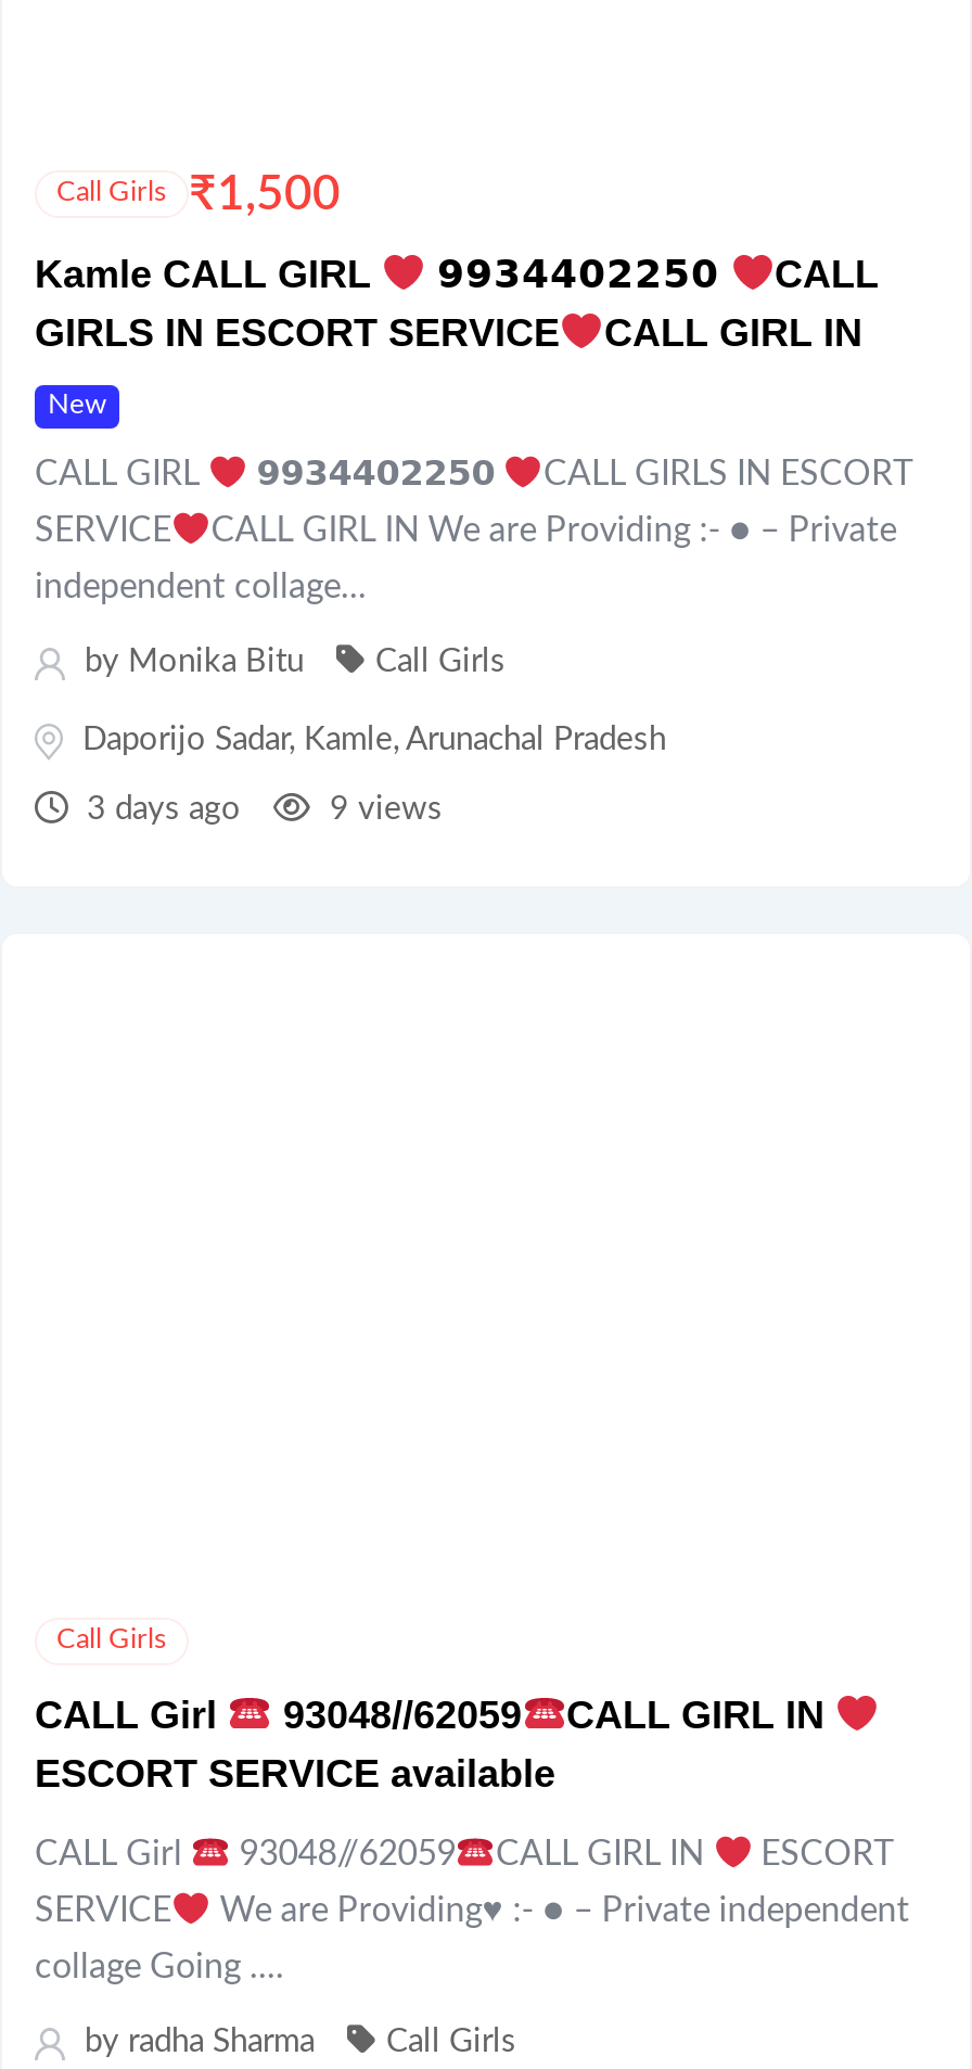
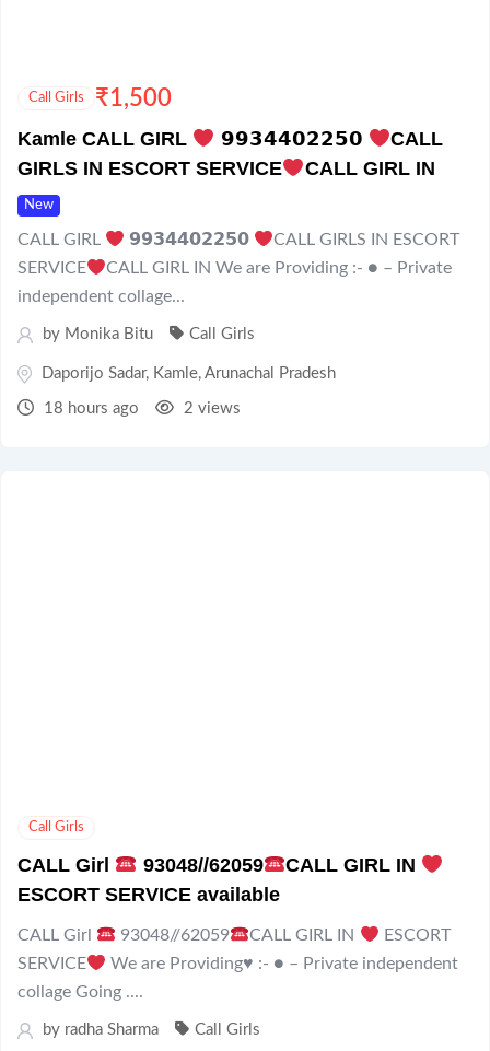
- 3 days ago
+ 18 hours ago

- 9 views
+ 2 views
